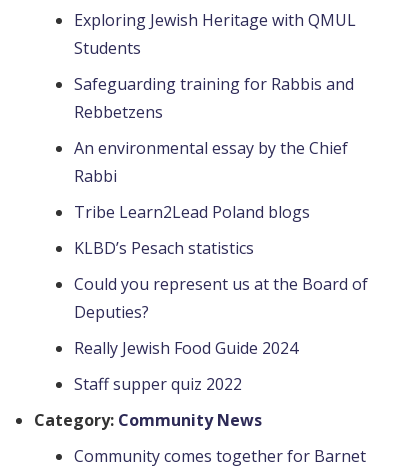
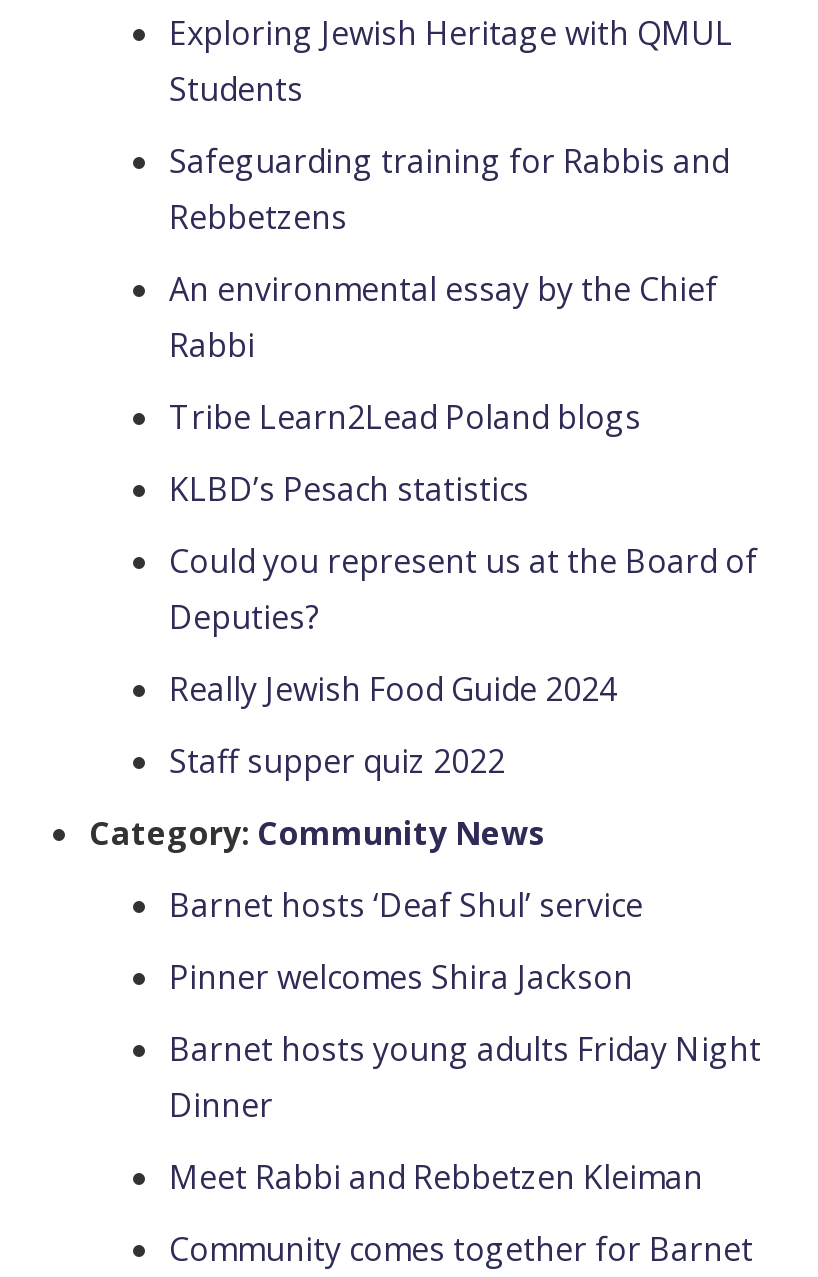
+ Barnet hosts ‘Deaf Shul’ service
+ Pinner welcomes Shira Jackson
+ Barnet hosts young adults Friday Night
+ Dinner
+ Meet Rabbi and Rebbetzen Kleiman
